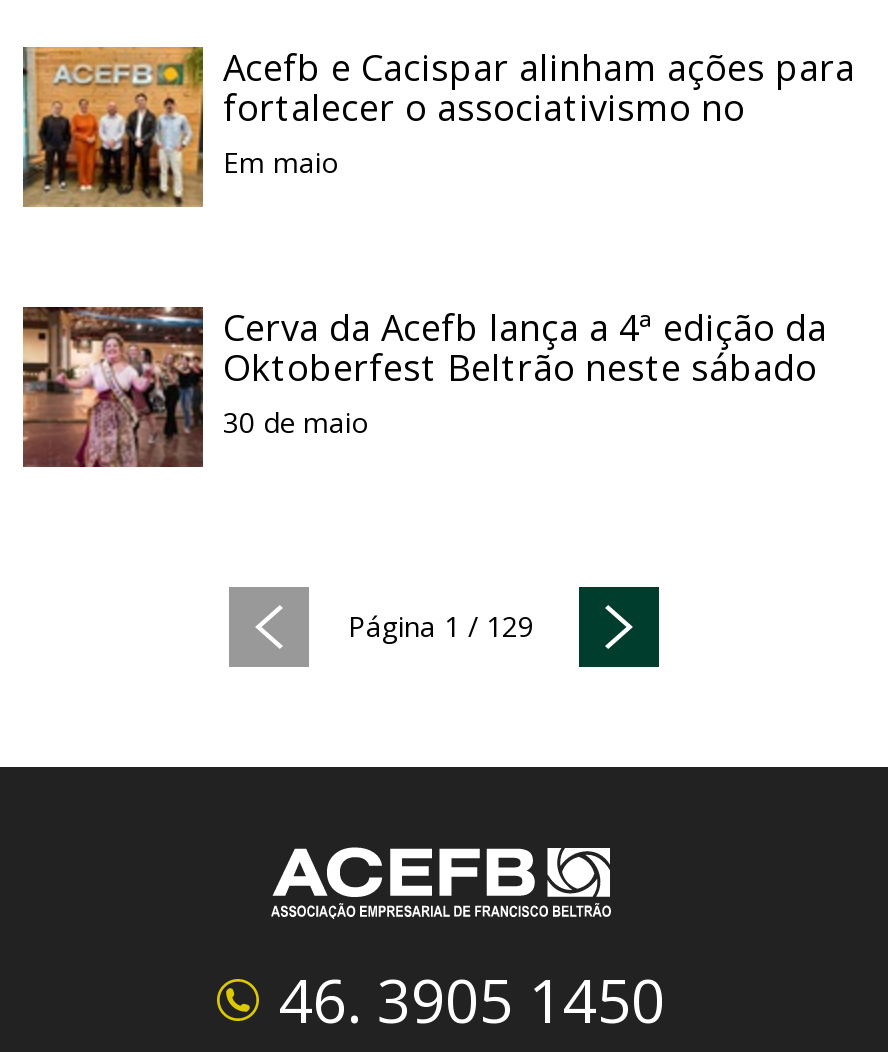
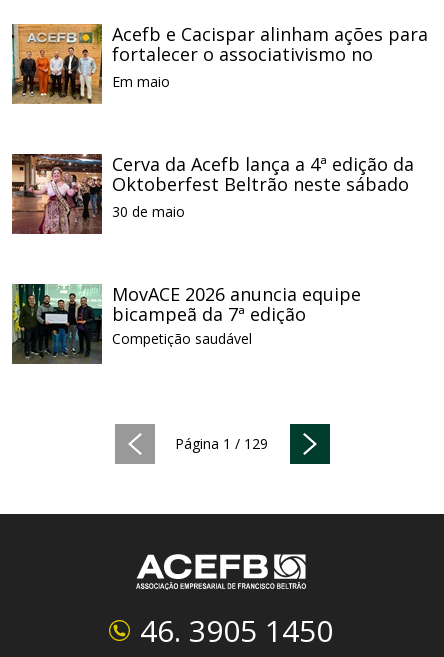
+ [image]
+ MovACE 2026 anuncia equipe
+ bicampeã da 7ª edição
+ Competição saudável
